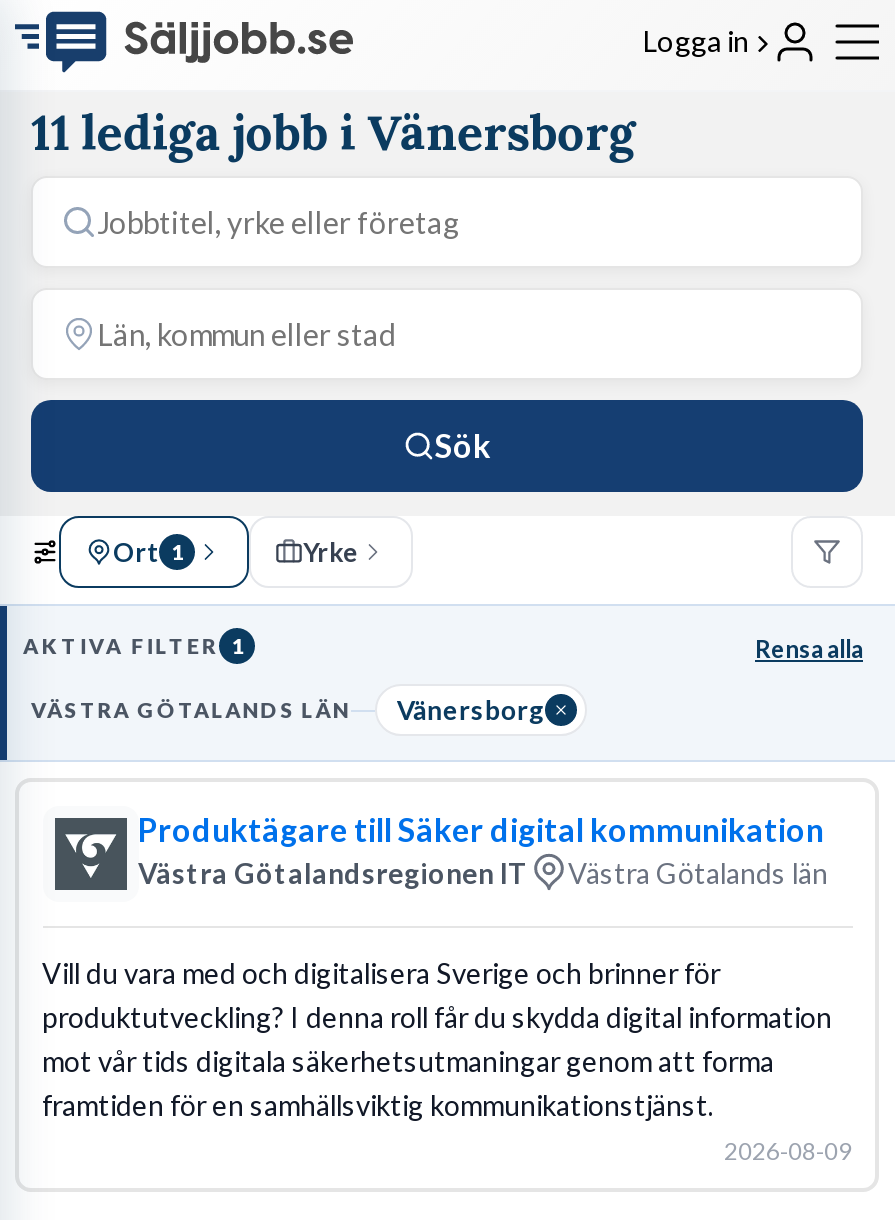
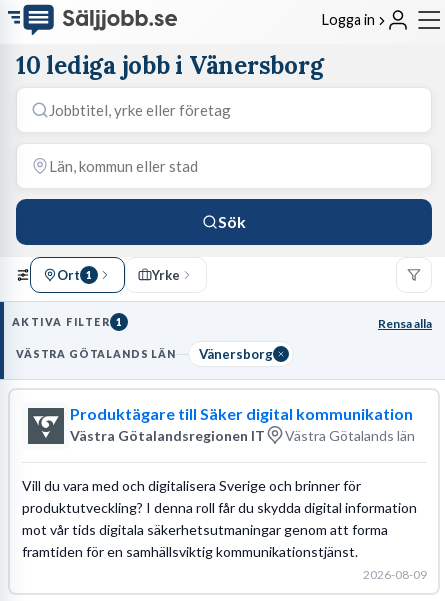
- 11 lediga jobb i Vänersborg
+ 10 lediga jobb i Vänersborg
